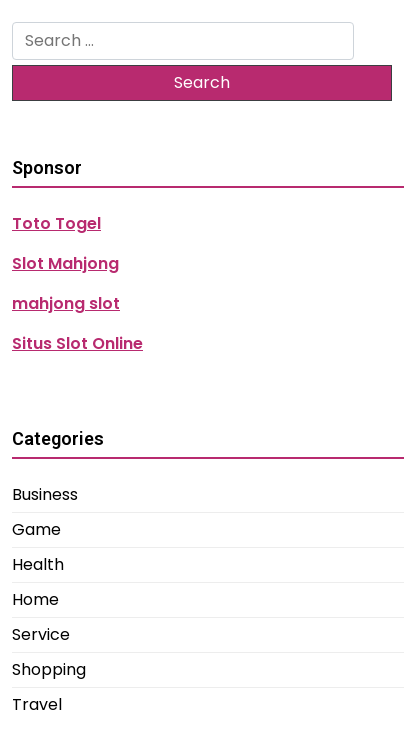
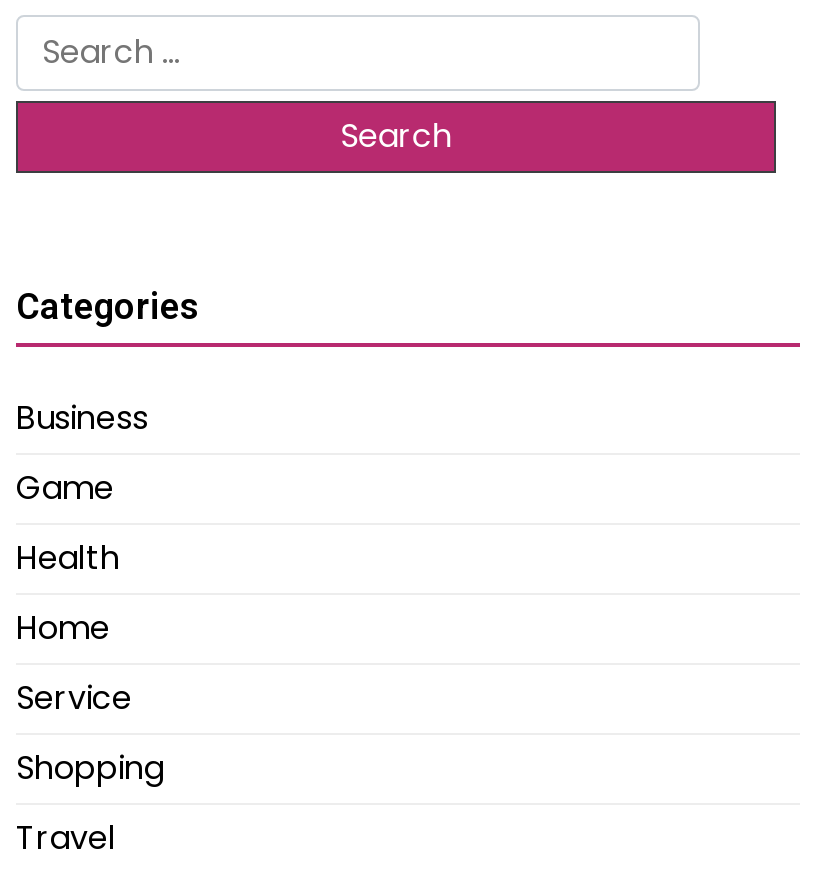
- Sponsor
- Toto Togel
- Slot Mahjong
- mahjong slot
- Situs Slot Online
